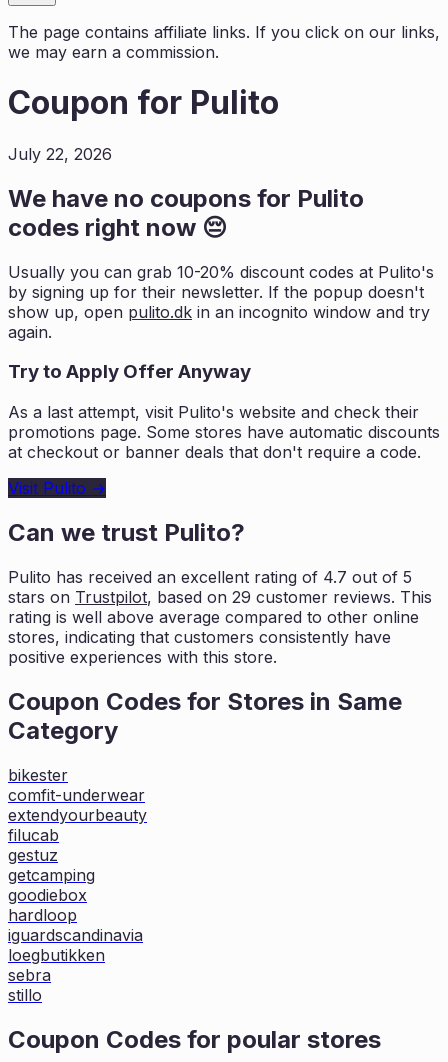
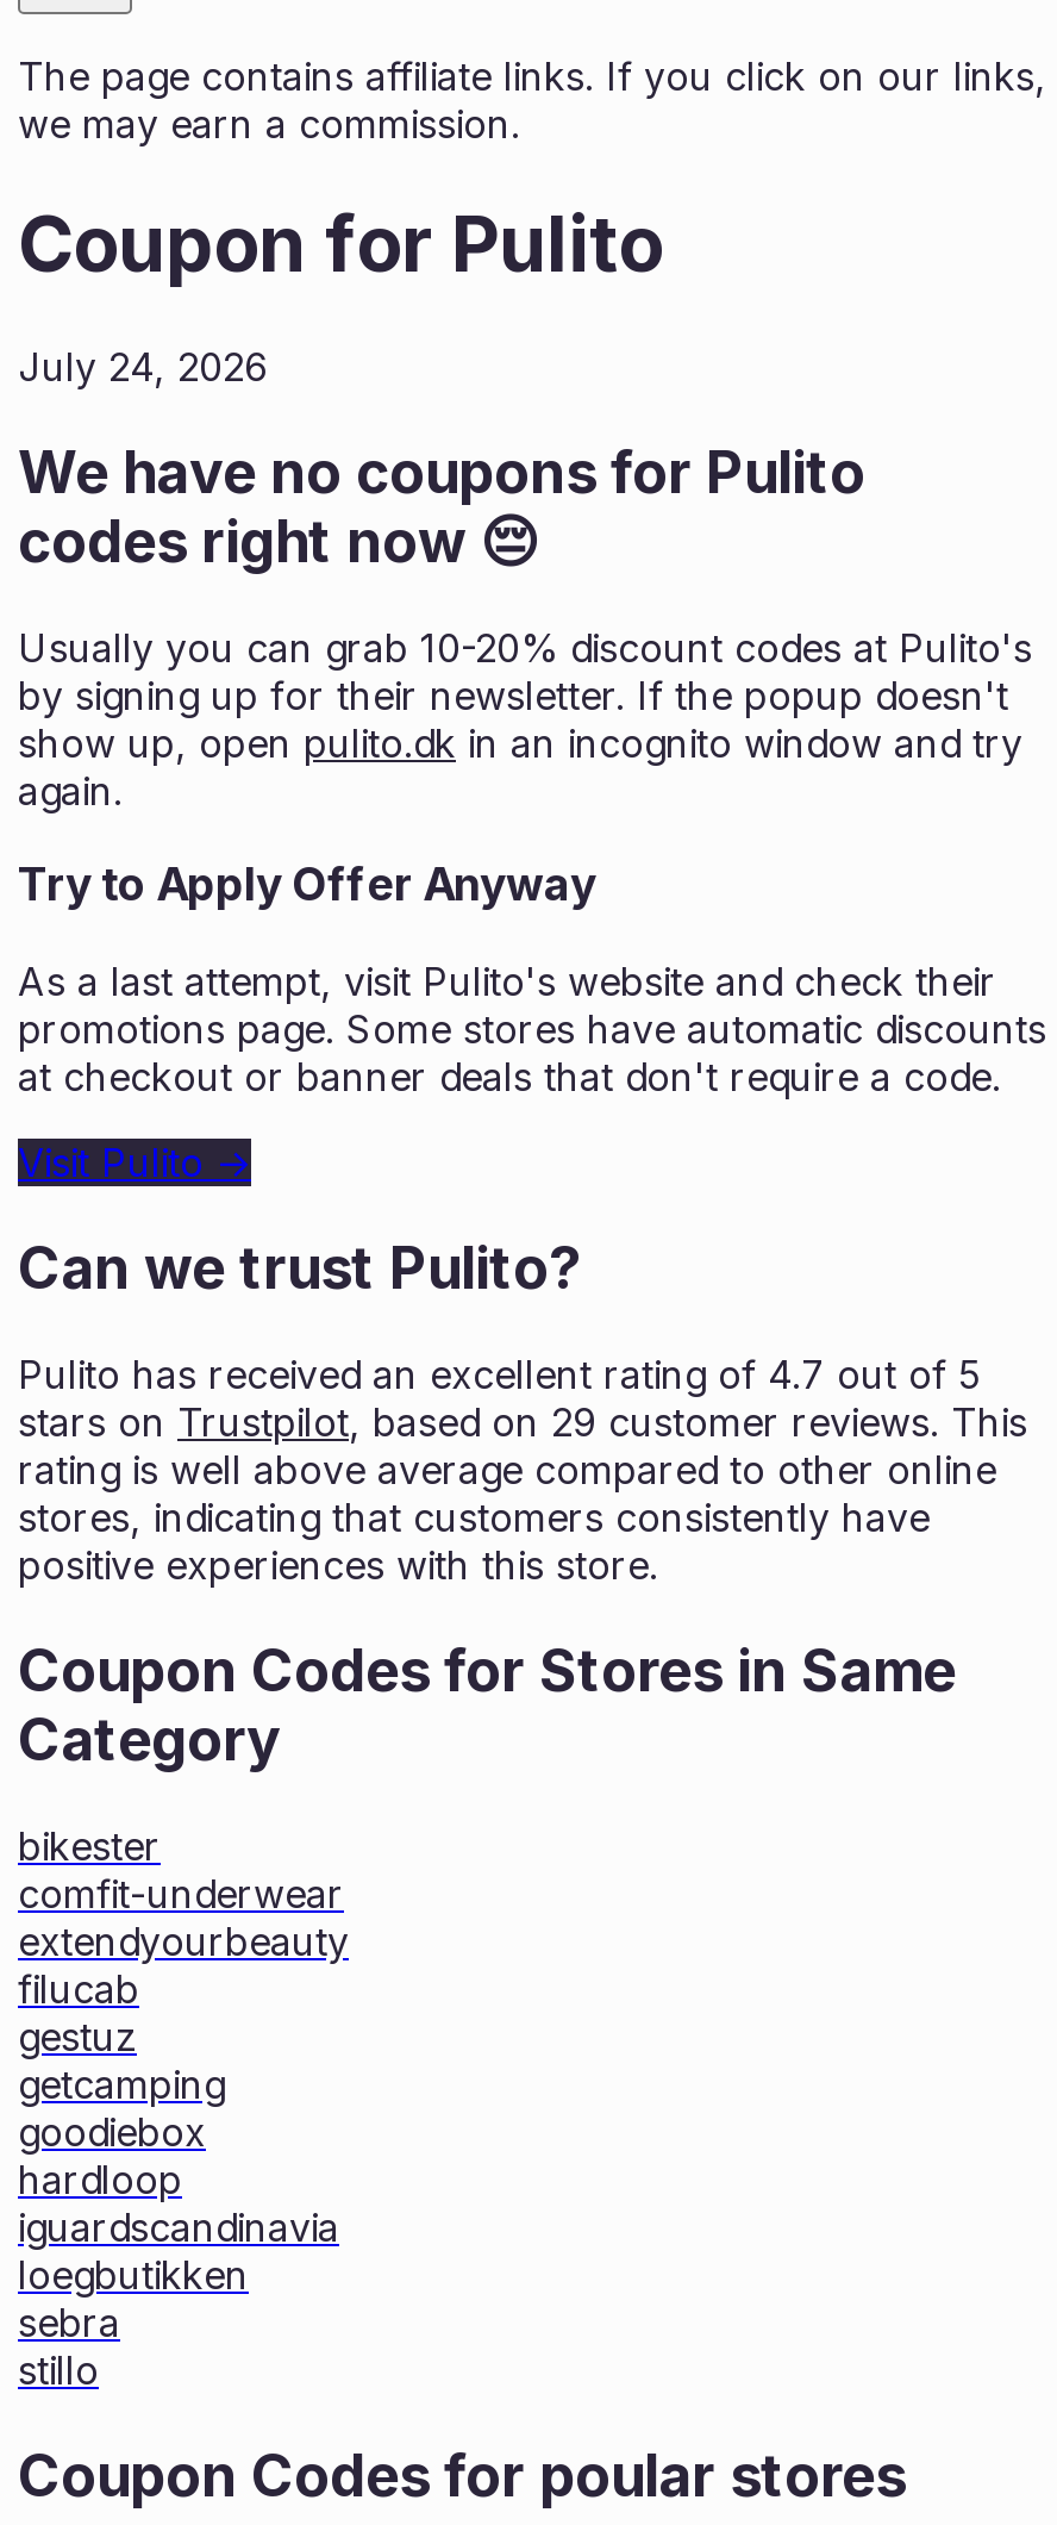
- July 22, 2026
+ July 24, 2026
